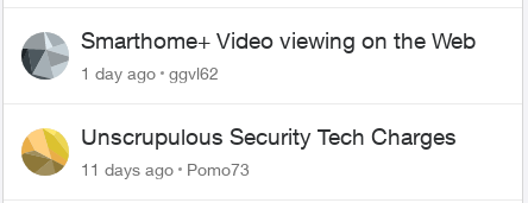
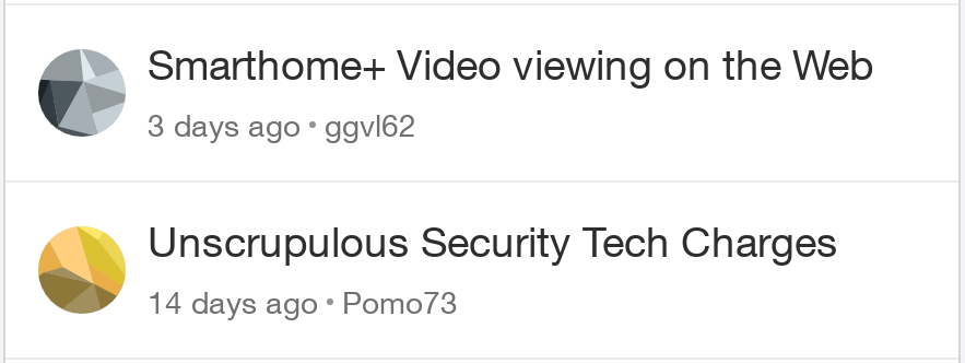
- 1 day ago ggvl62
+ 3 days ago ggvl62

- 11 days ago Pomo73
+ 14 days ago Pomo73
